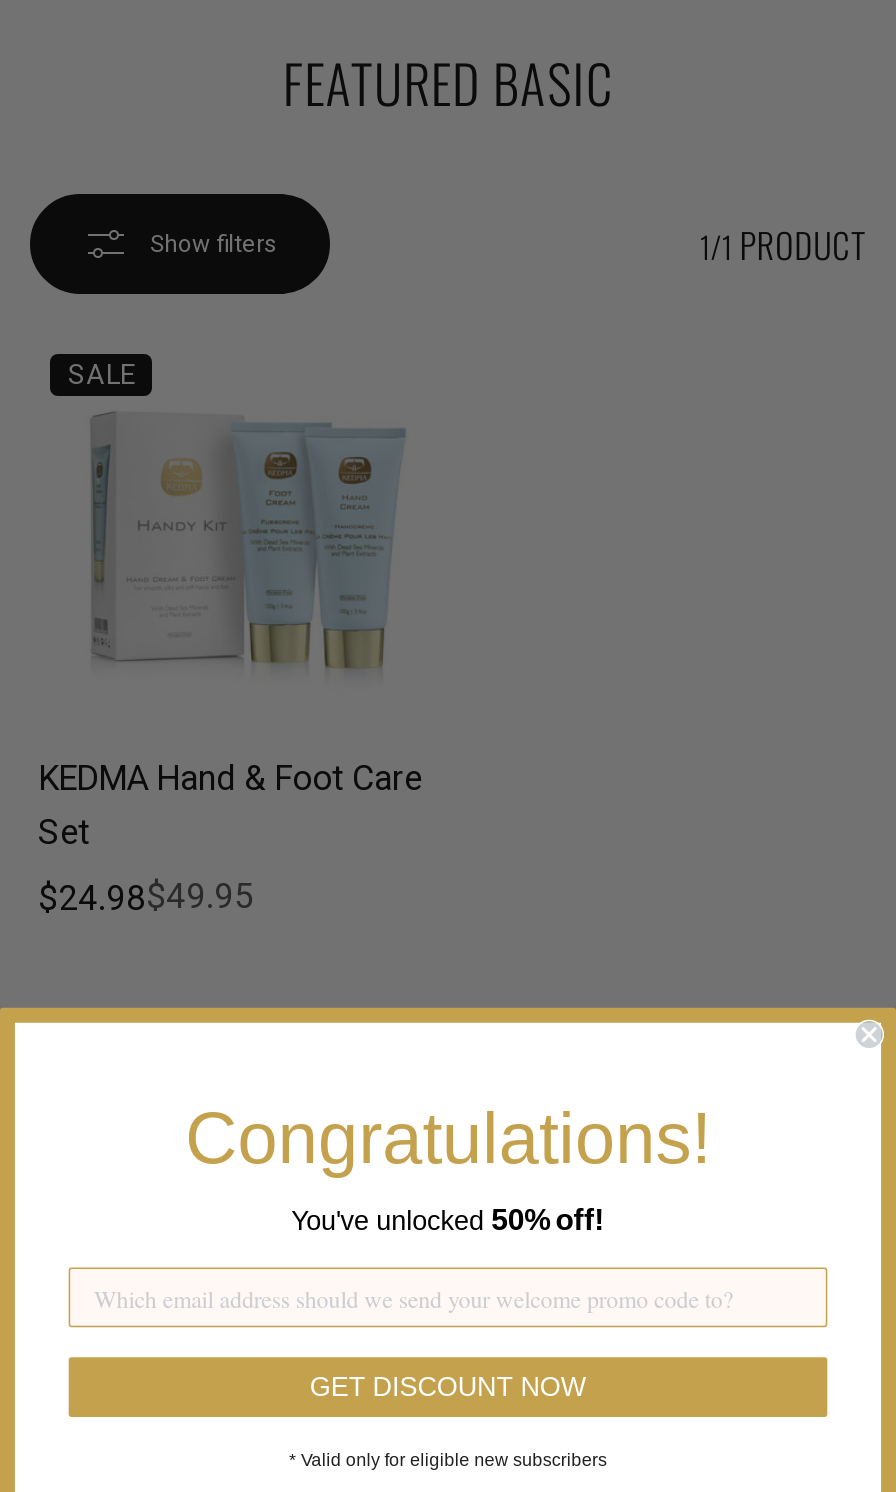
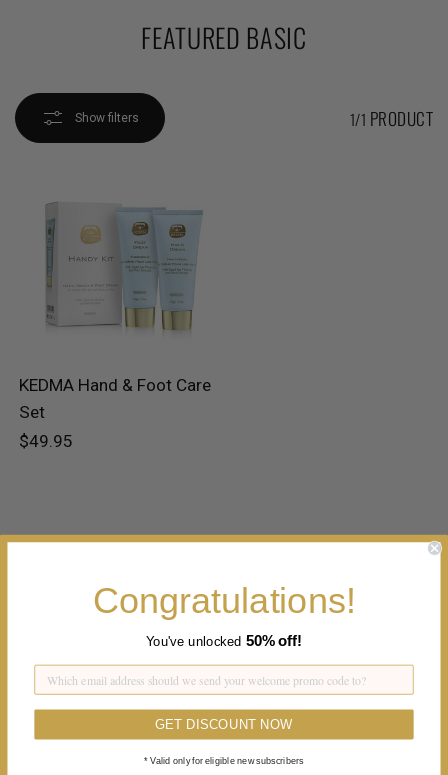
- SALE

- $24.98$49.95
+ $49.95
